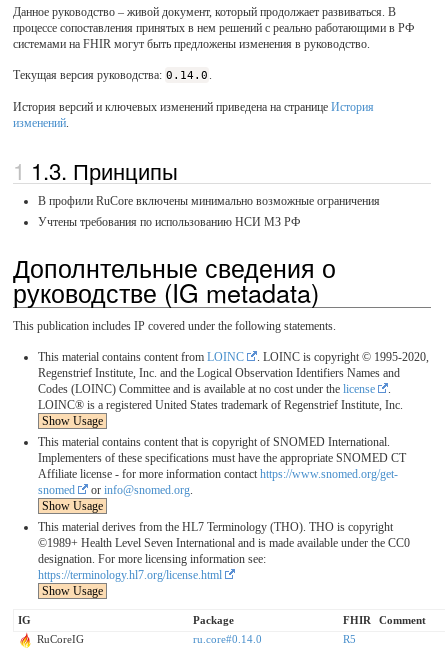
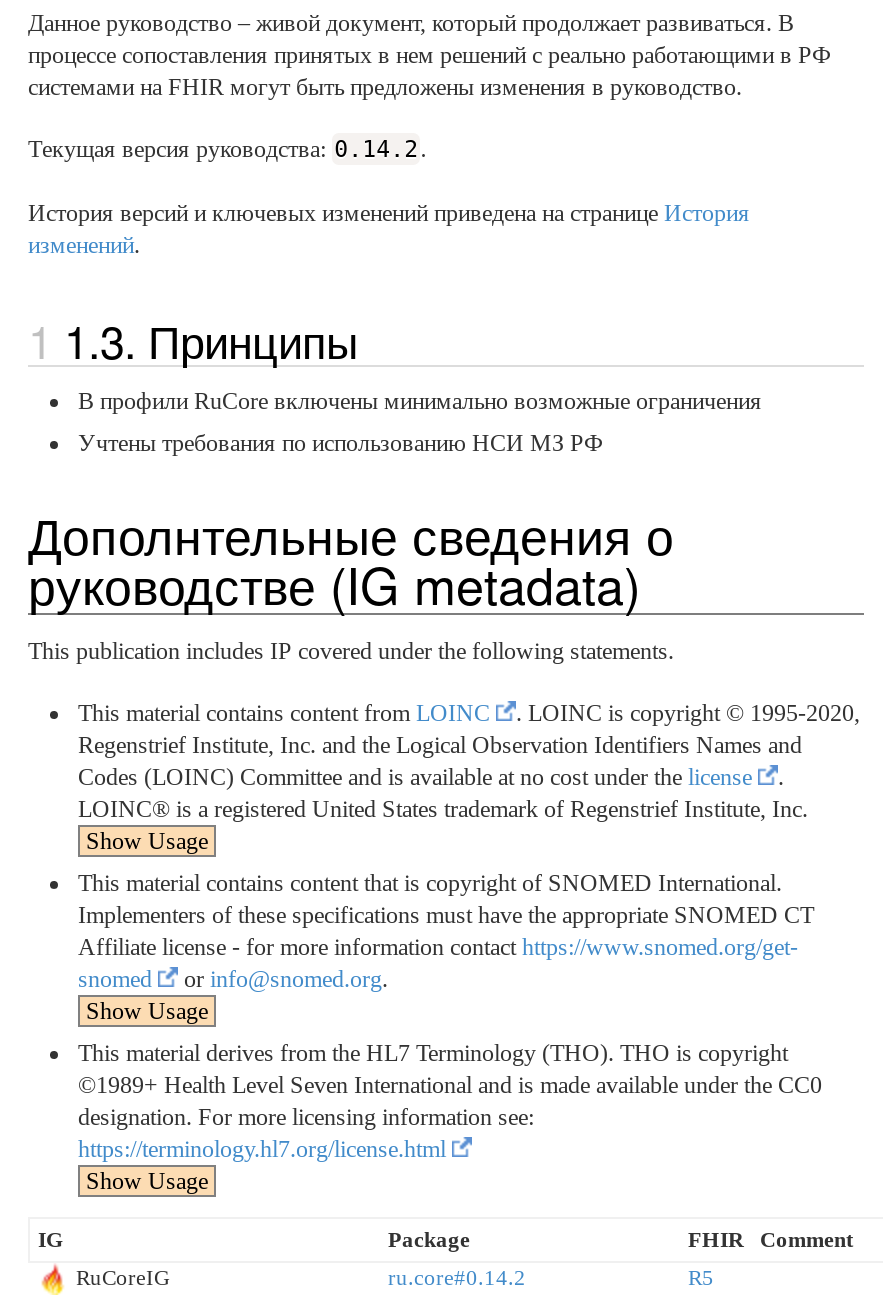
- Текущая версия руководства: 0.14.0 .
+ Текущая версия руководства: 0.14.2 .

- ru.core#0.14.0
+ ru.core#0.14.2
